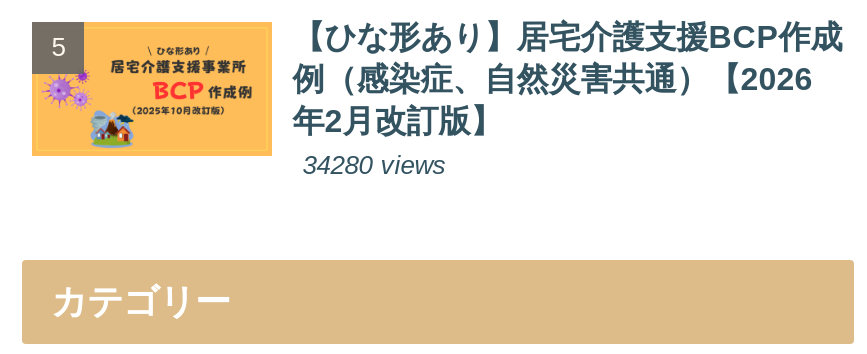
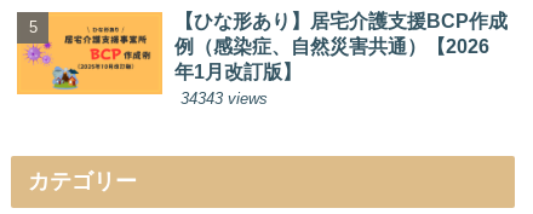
- 年2月改訂版】
+ 年1月改訂版】

- 34280 views
+ 34343 views
